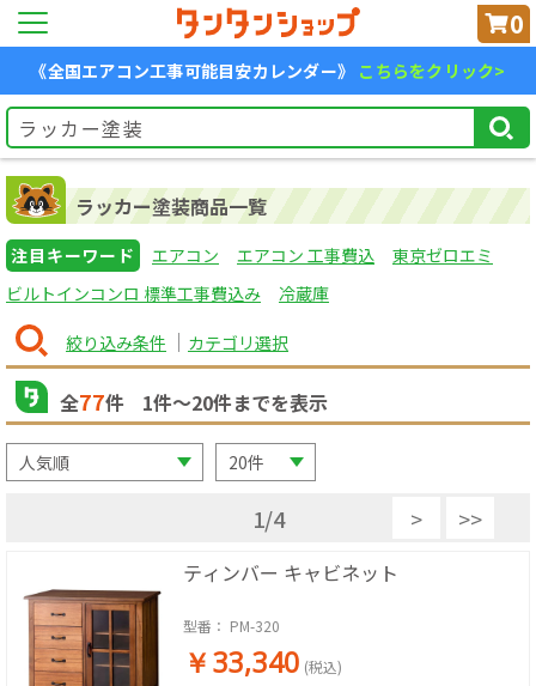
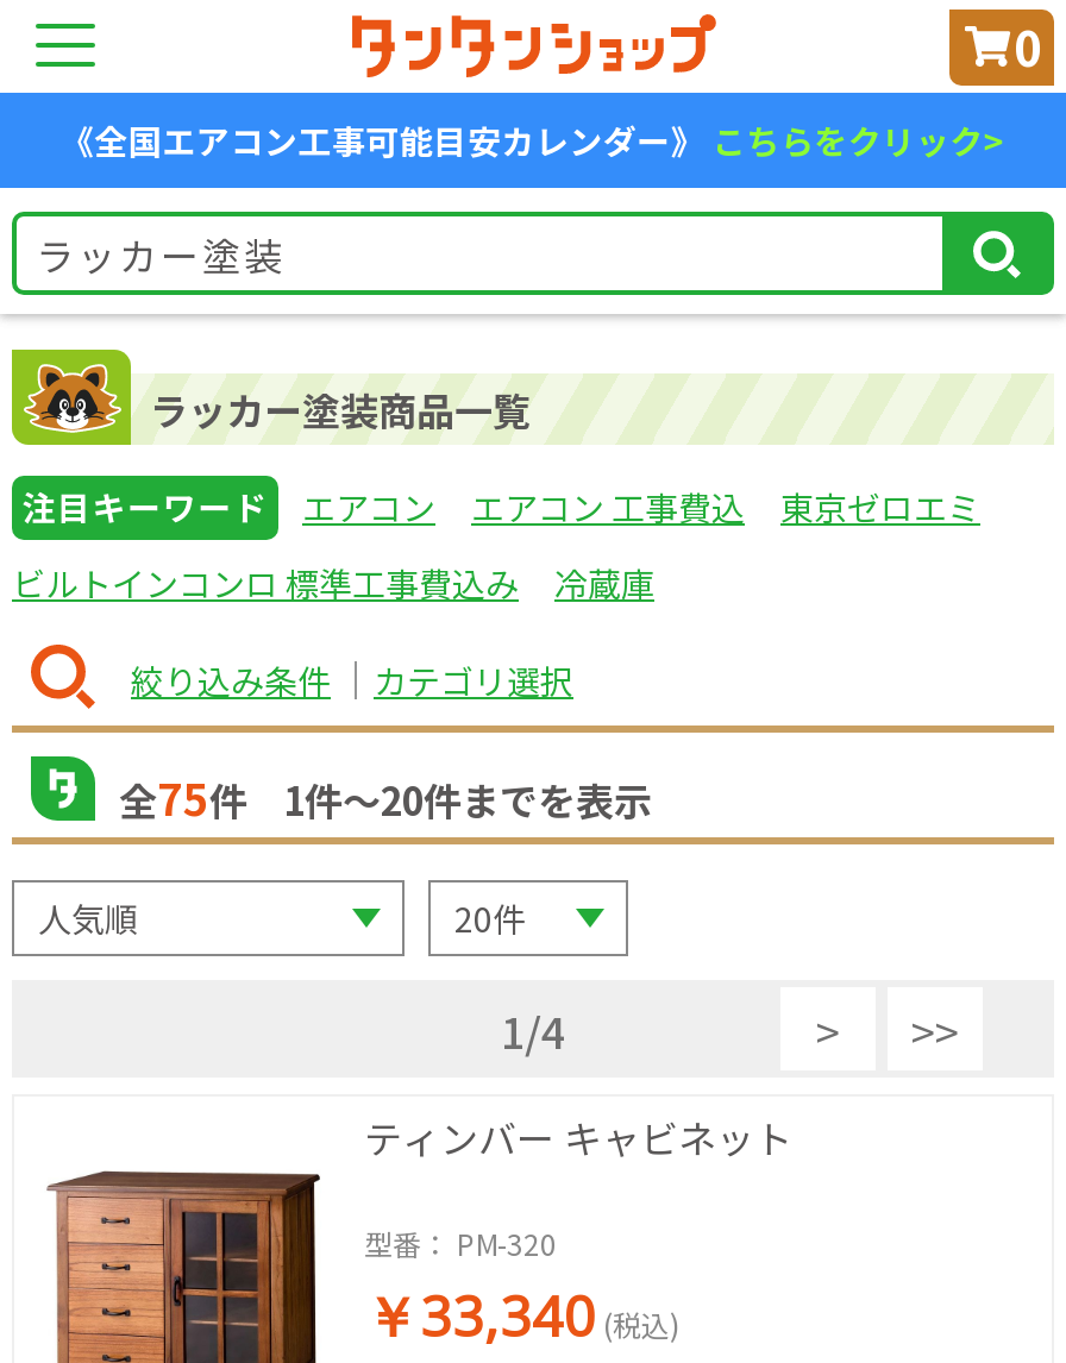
- 全77件 1件〜20件までを表示
+ 全75件 1件〜20件までを表示
